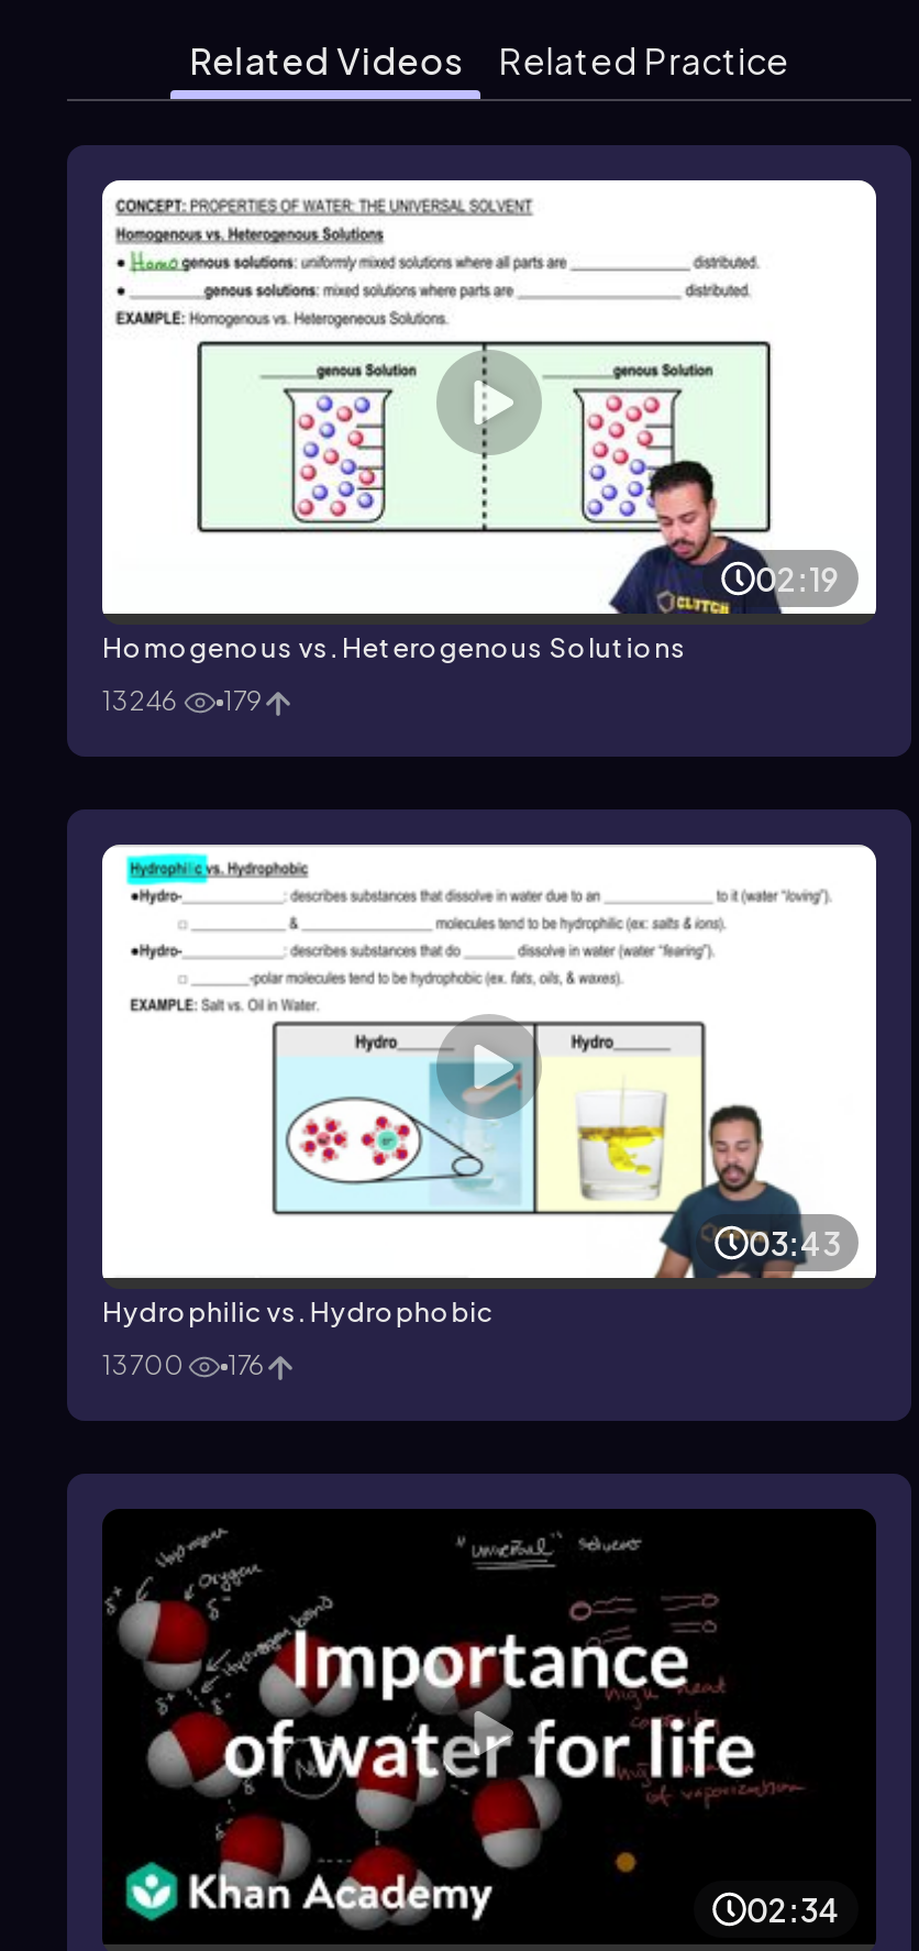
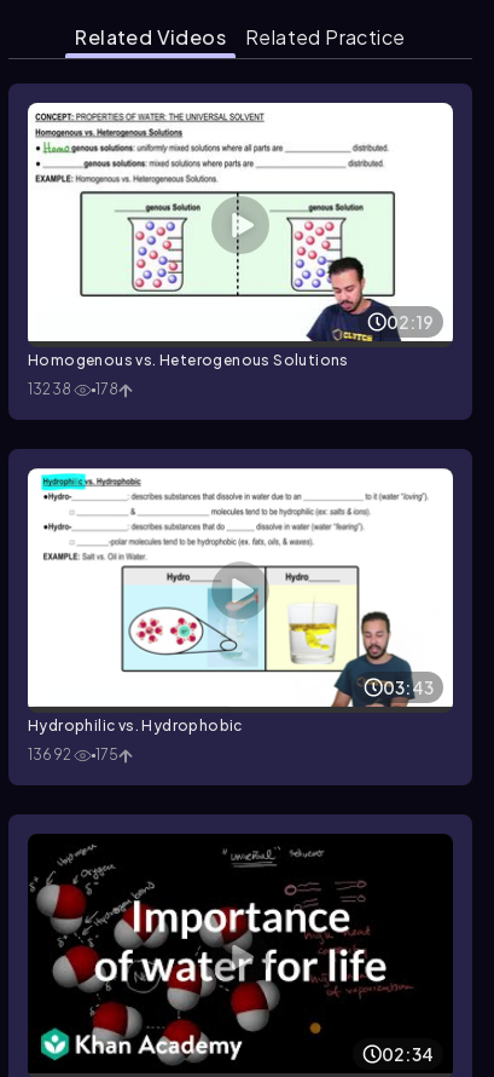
- 13246
+ 13238

- 179
+ 178

- 13700
+ 13692

- 176
+ 175
